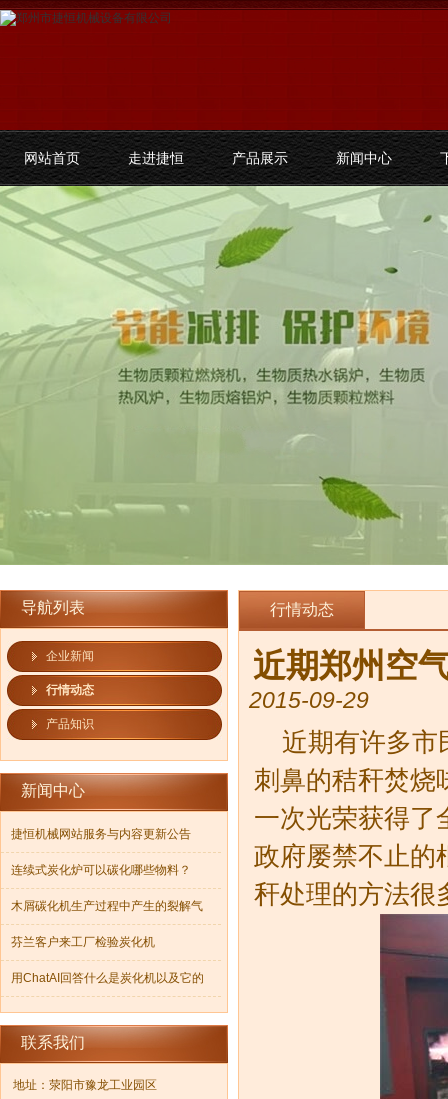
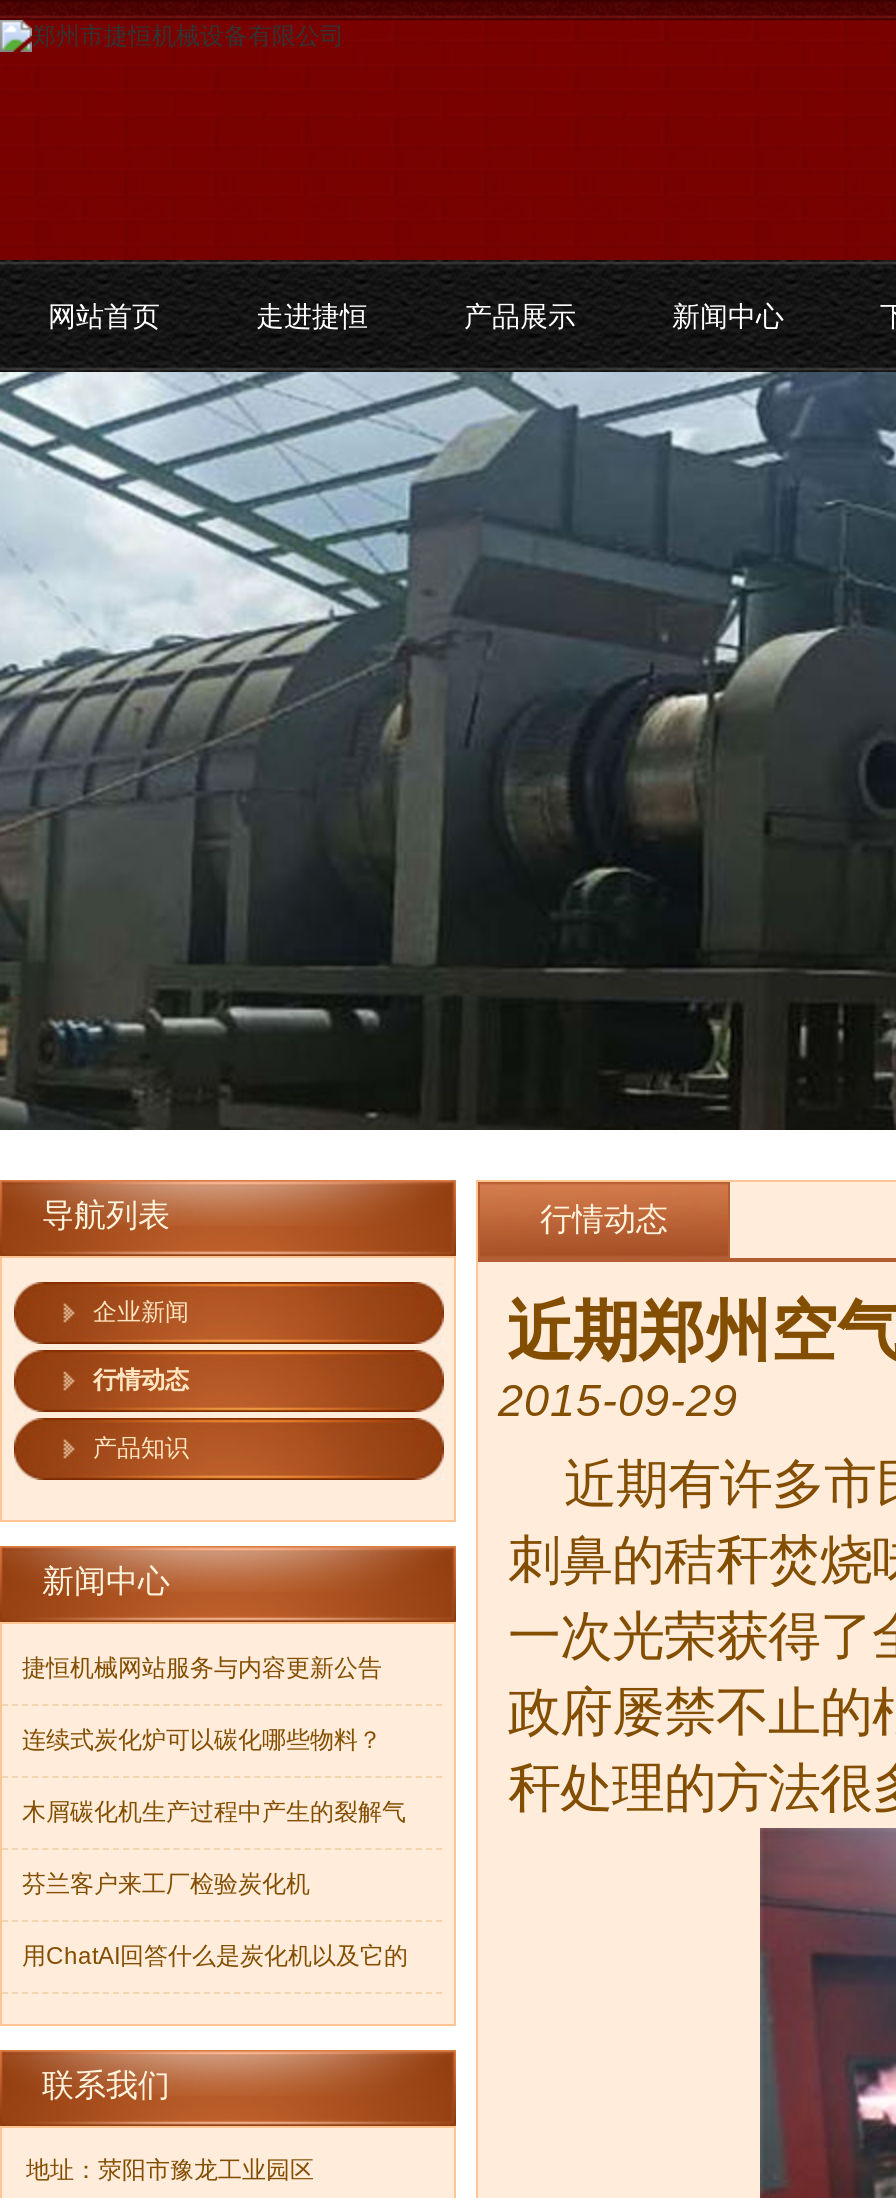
- [image]
+ [image]
